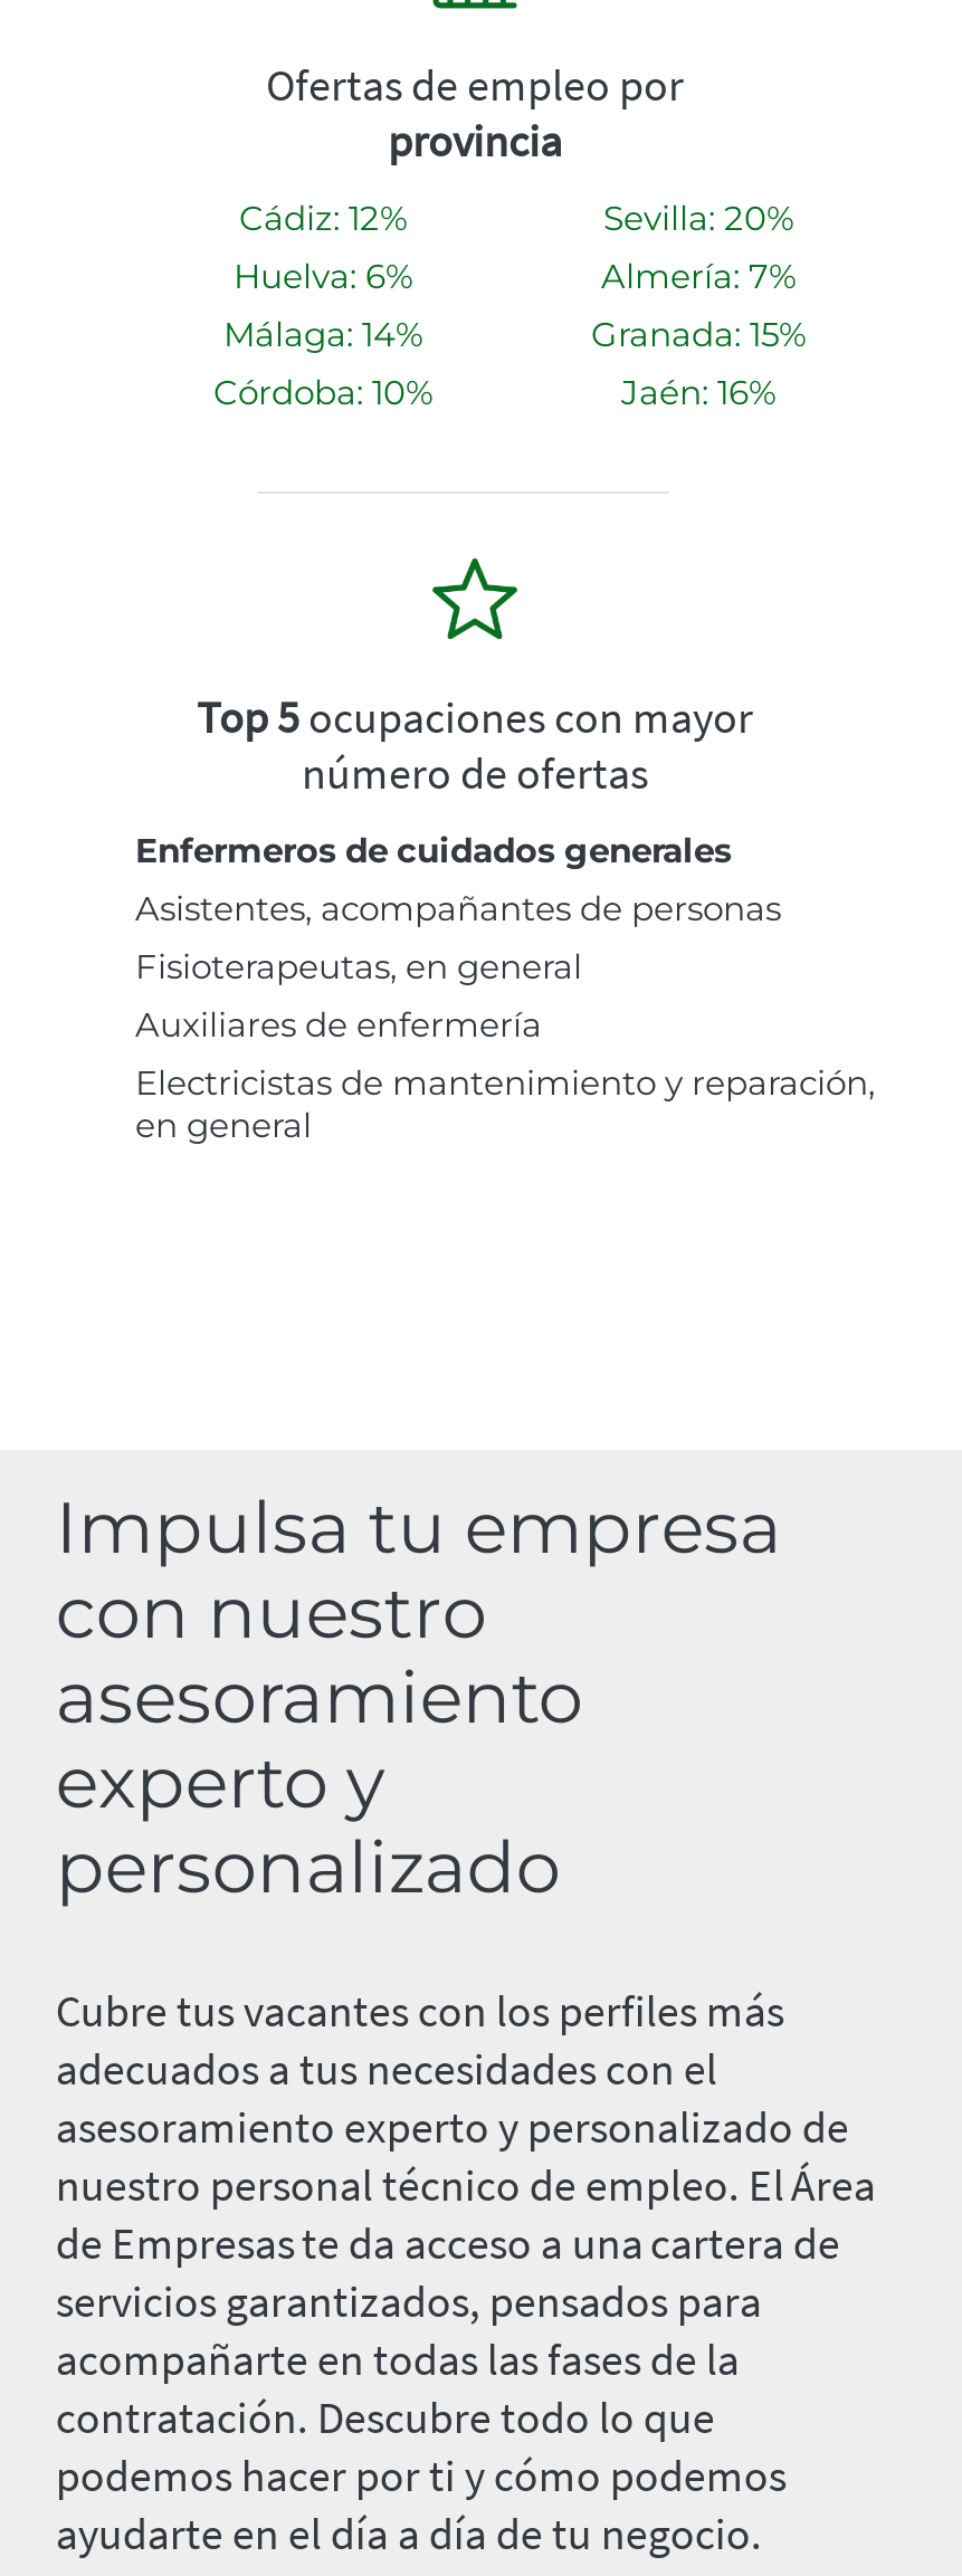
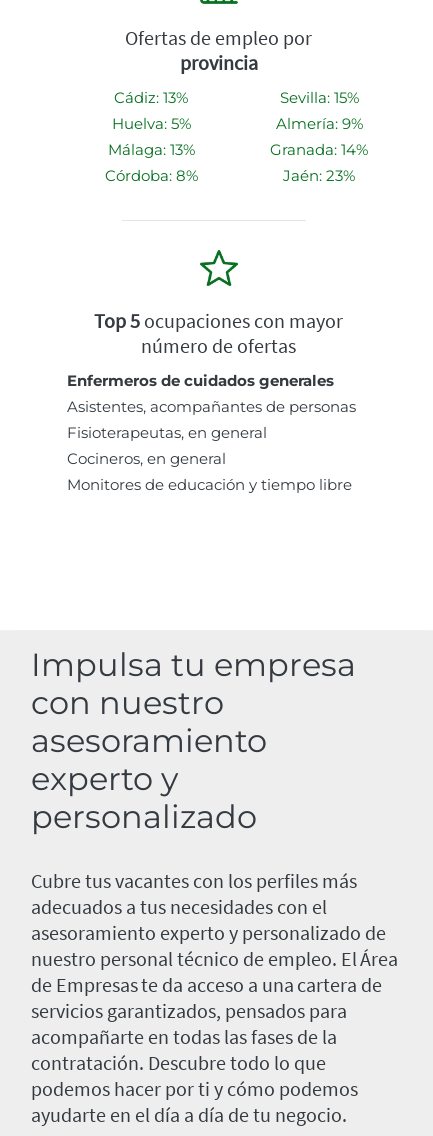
- Cádiz: 12%
+ Cádiz: 13%

- Sevilla: 20%
+ Sevilla: 15%

- Huelva: 6%
+ Huelva: 5%

- Almería: 7%
+ Almería: 9%

- Málaga: 14%
+ Málaga: 13%

- Granada: 15%
+ Granada: 14%

- Córdoba: 10%
+ Córdoba: 8%

- Jaén: 16%
+ Jaén: 23%

- Auxiliares de enfermería
- Electricistas de mantenimiento y reparación,
- en general
+ Cocineros, en general
+ Monitores de educación y tiempo libre
